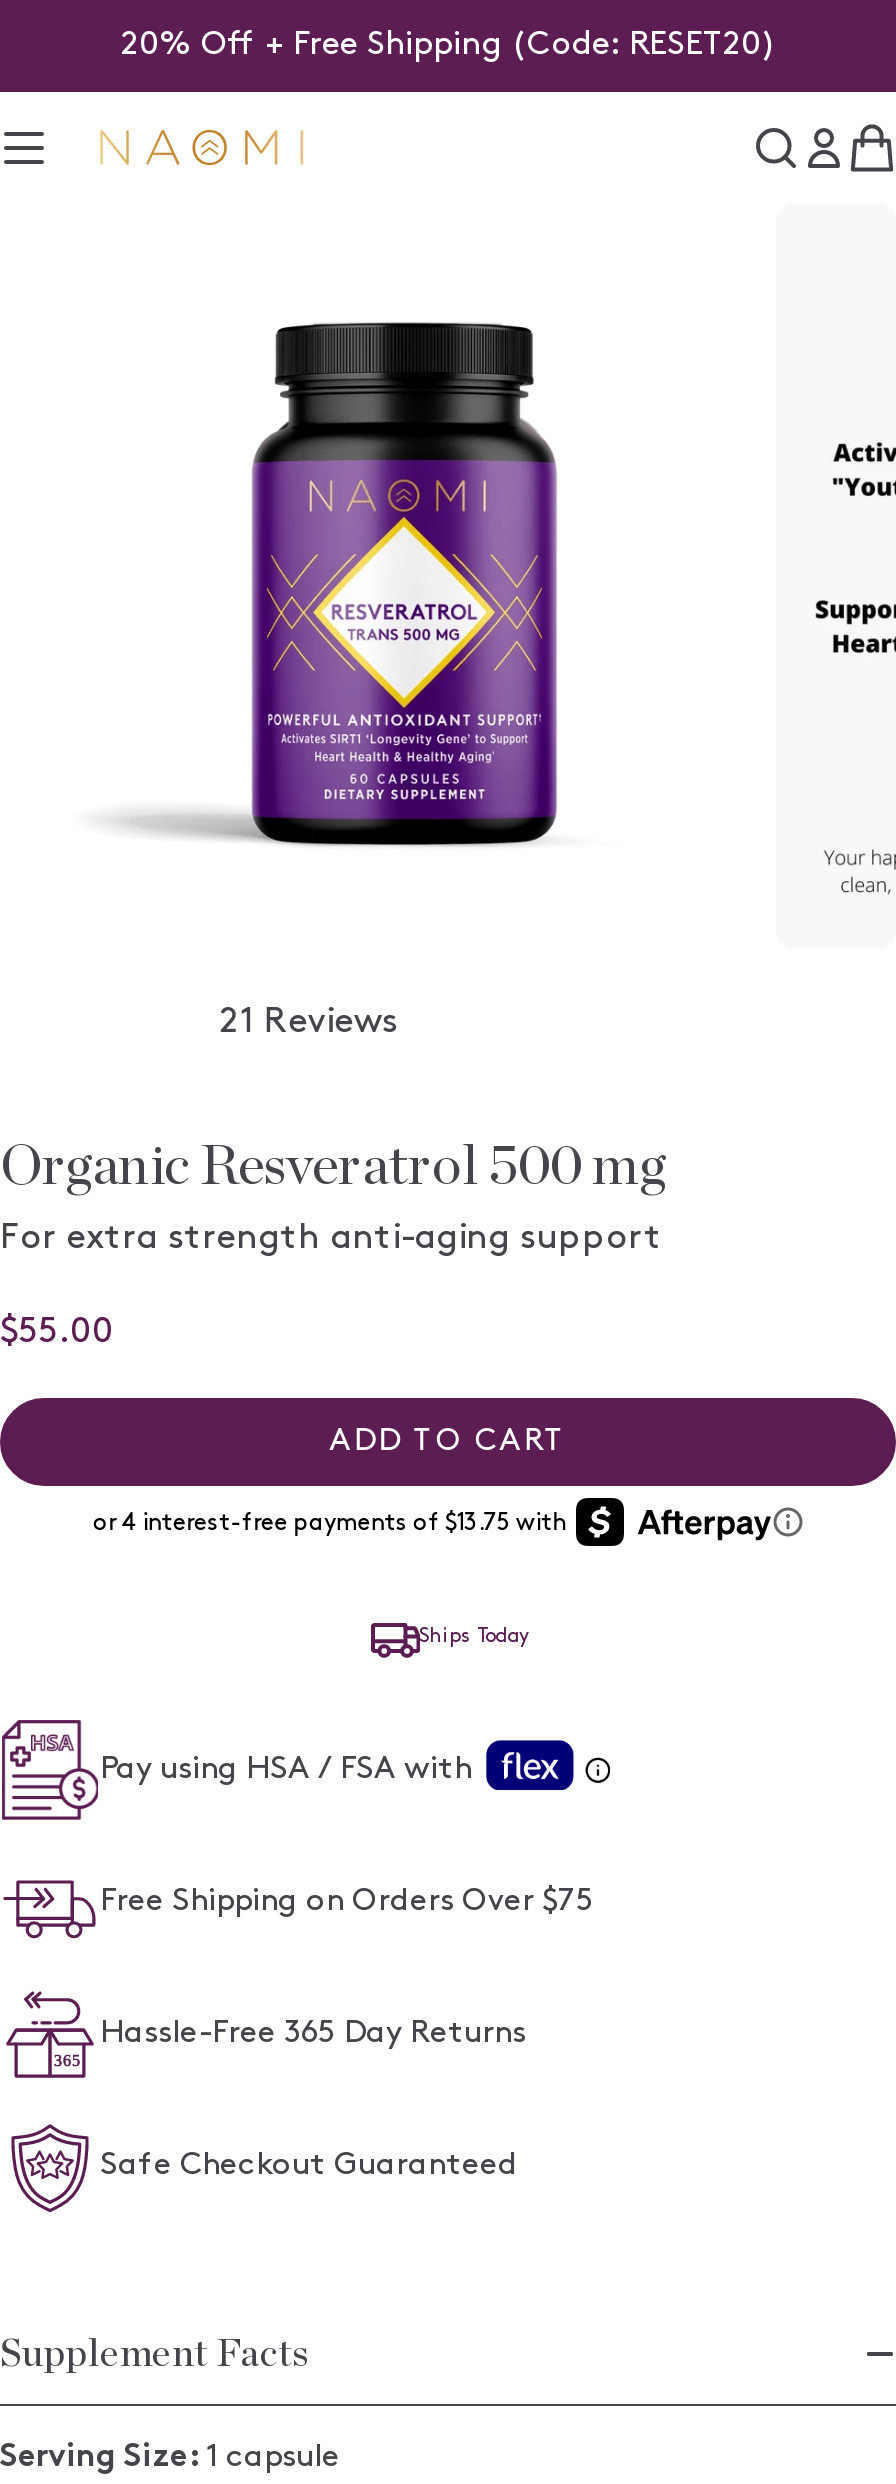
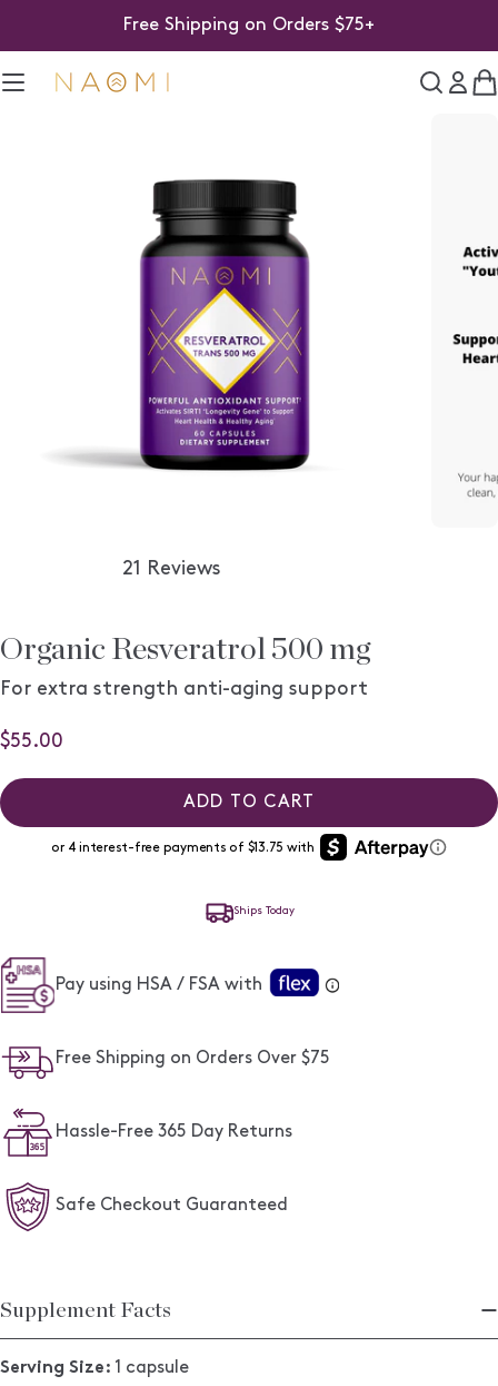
- 20% Off + Free Shipping (Code: RESET20)
+ Free Shipping on Orders $75+
